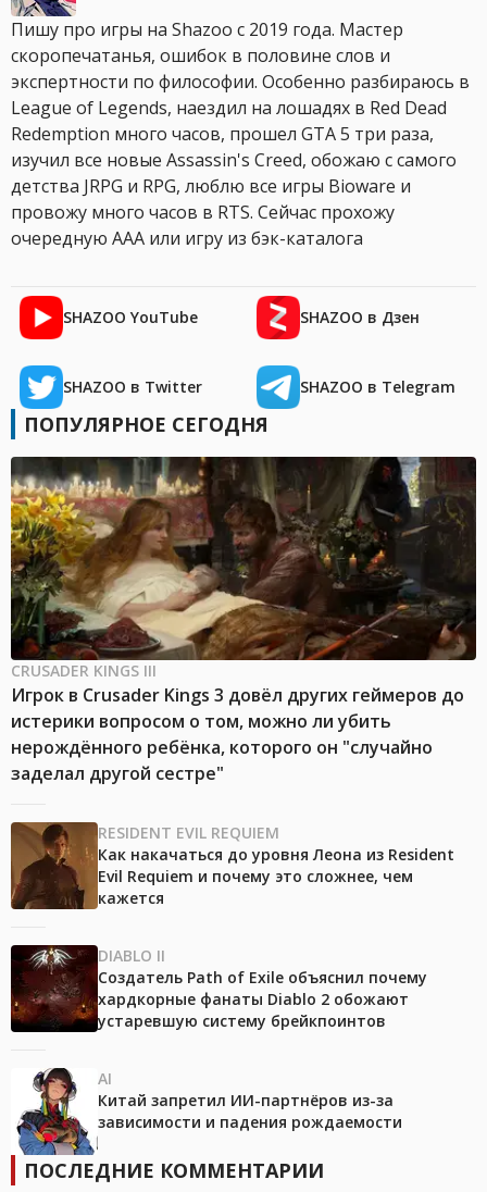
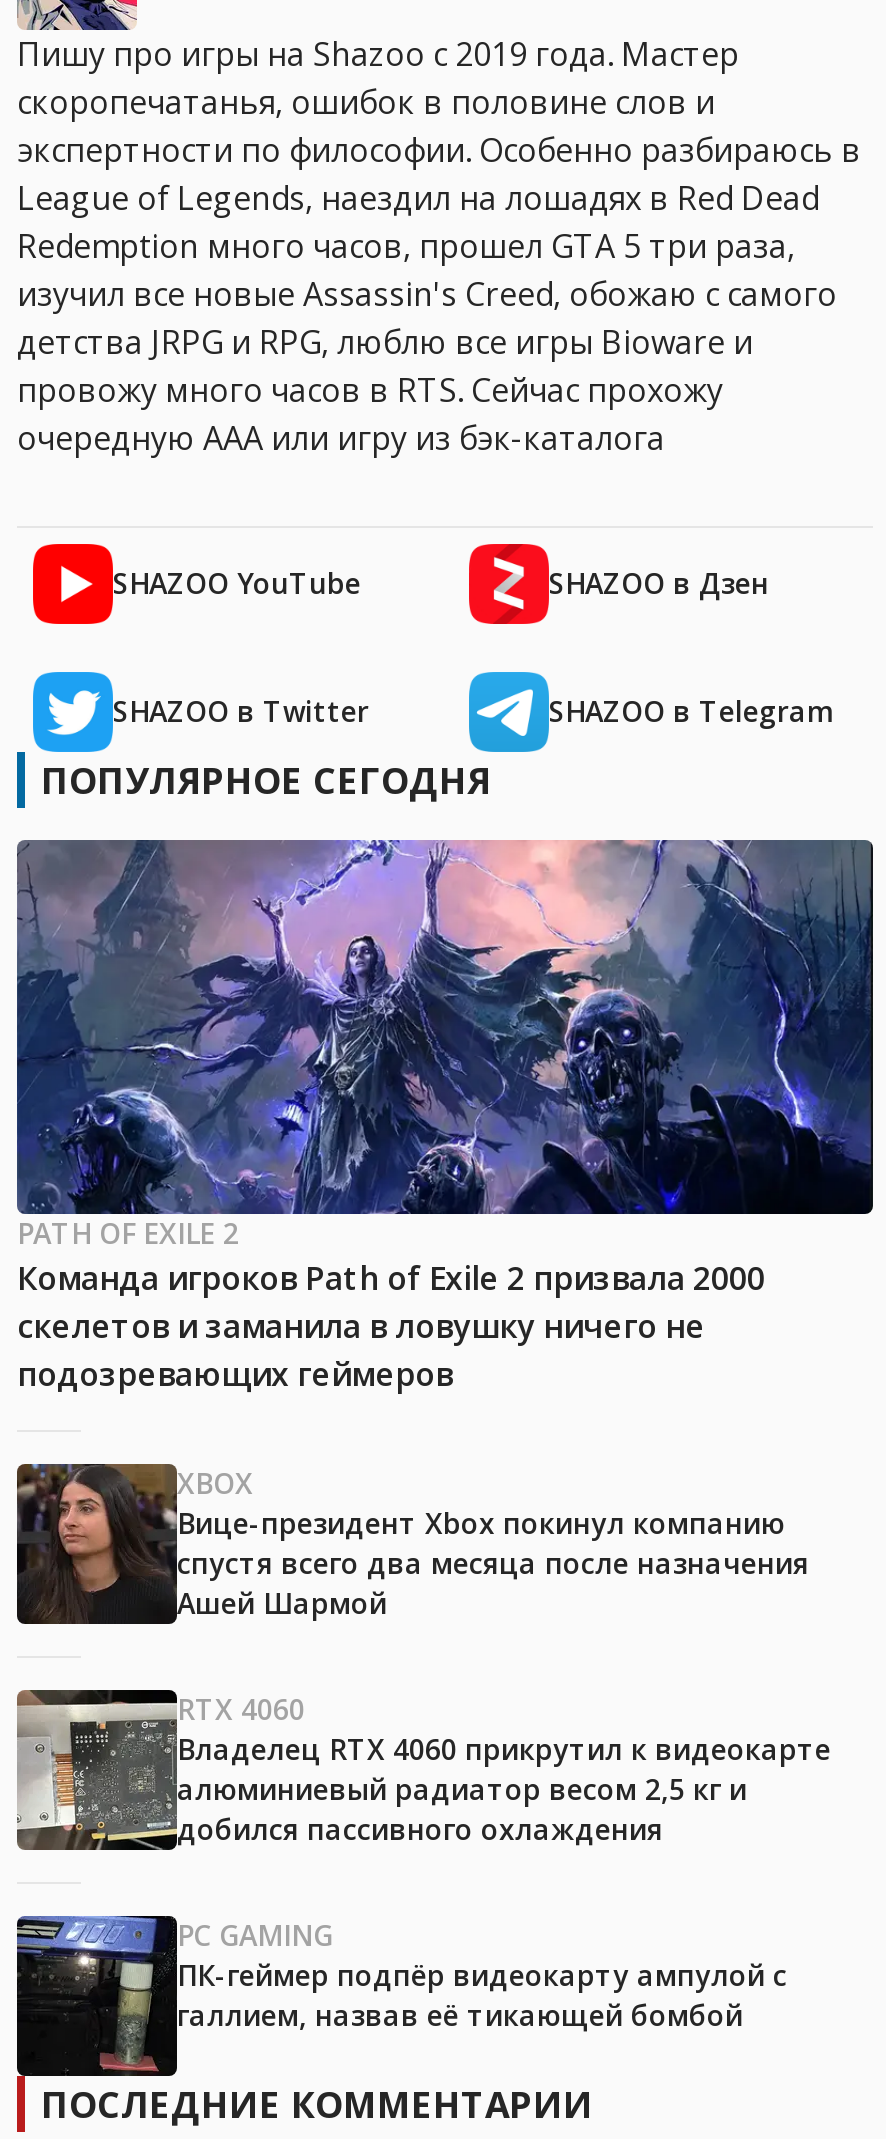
- [image]
- CRUSADER KINGS III
- Игрок в Crusader Kings 3 довёл других геймеров до
- истерики вопросом о том, можно ли убить
- нерождённого ребёнка, которого он "случайно
- заделал другой сестре"
+ [image]
+ PATH OF EXILE 2
+ Команда игроков Path of Exile 2 призвала 2000
+ скелетов и заманила в ловушку ничего не
+ подозревающих геймеров

- [image]
- RESIDENT EVIL REQUIEM
- Как накачаться до уровня Леона из Resident
- Evil Requiem и почему это сложнее, чем
- кажется
+ [image]
+ XBOX
+ Вице-президент Xbox покинул компанию
+ спустя всего два месяца после назначения
+ Ашей Шармой

- [image]
- DIABLO II
- Создатель Path of Exile объяснил почему
- хардкорные фанаты Diablo 2 обожают
- устаревшую систему брейкпоинтов
+ [image]
+ RTX 4060
+ Владелец RTX 4060 прикрутил к видеокарте
+ алюминиевый радиатор весом 2,5 кг и
+ добился пассивного охлаждения

- [image]
- AI
- Китай запретил ИИ-партнёров из-за
- зависимости и падения рождаемости
+ [image]
+ PC GAMING
+ ПК-геймер подпёр видеокарту ампулой с
+ галлием, назвав её тикающей бомбой
